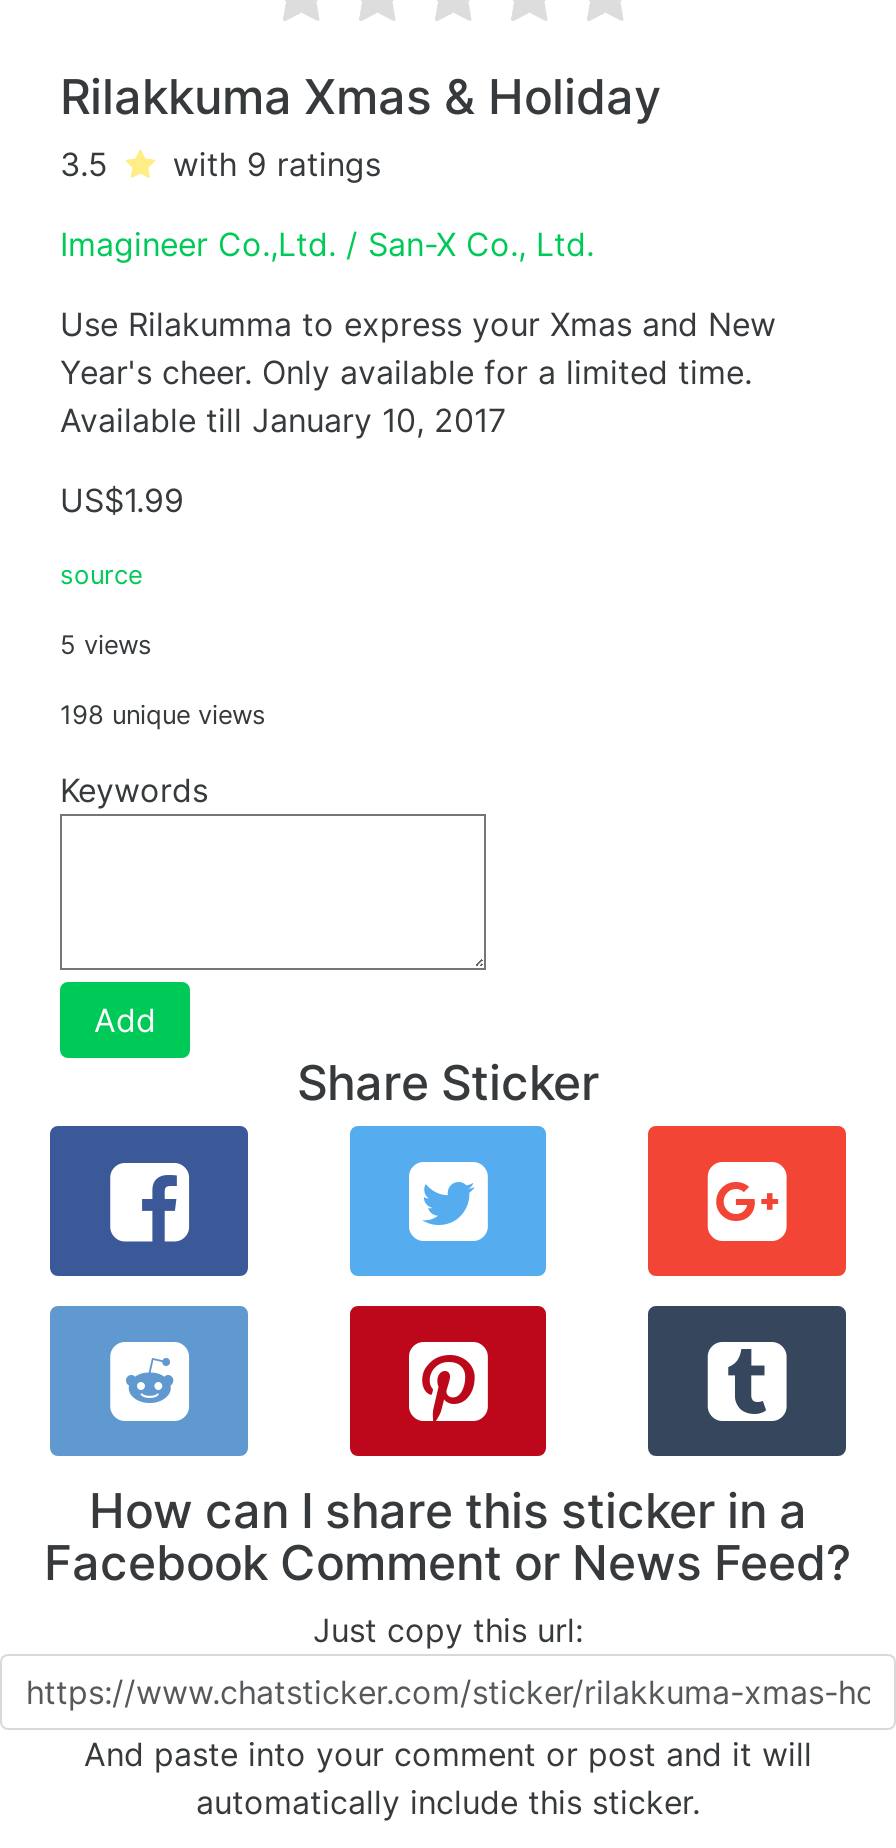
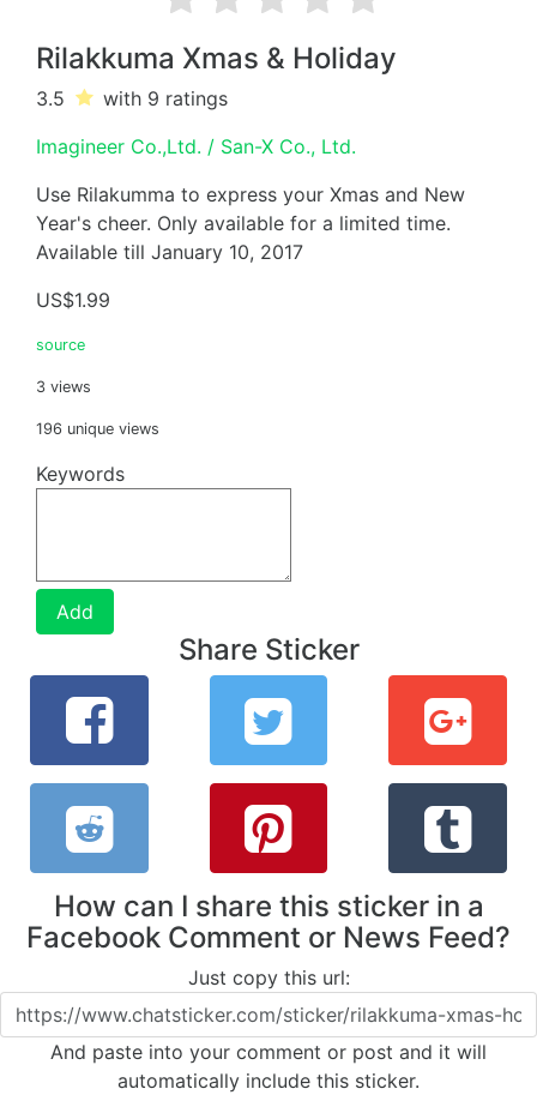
- 5 views
+ 3 views

- 198 unique views
+ 196 unique views
